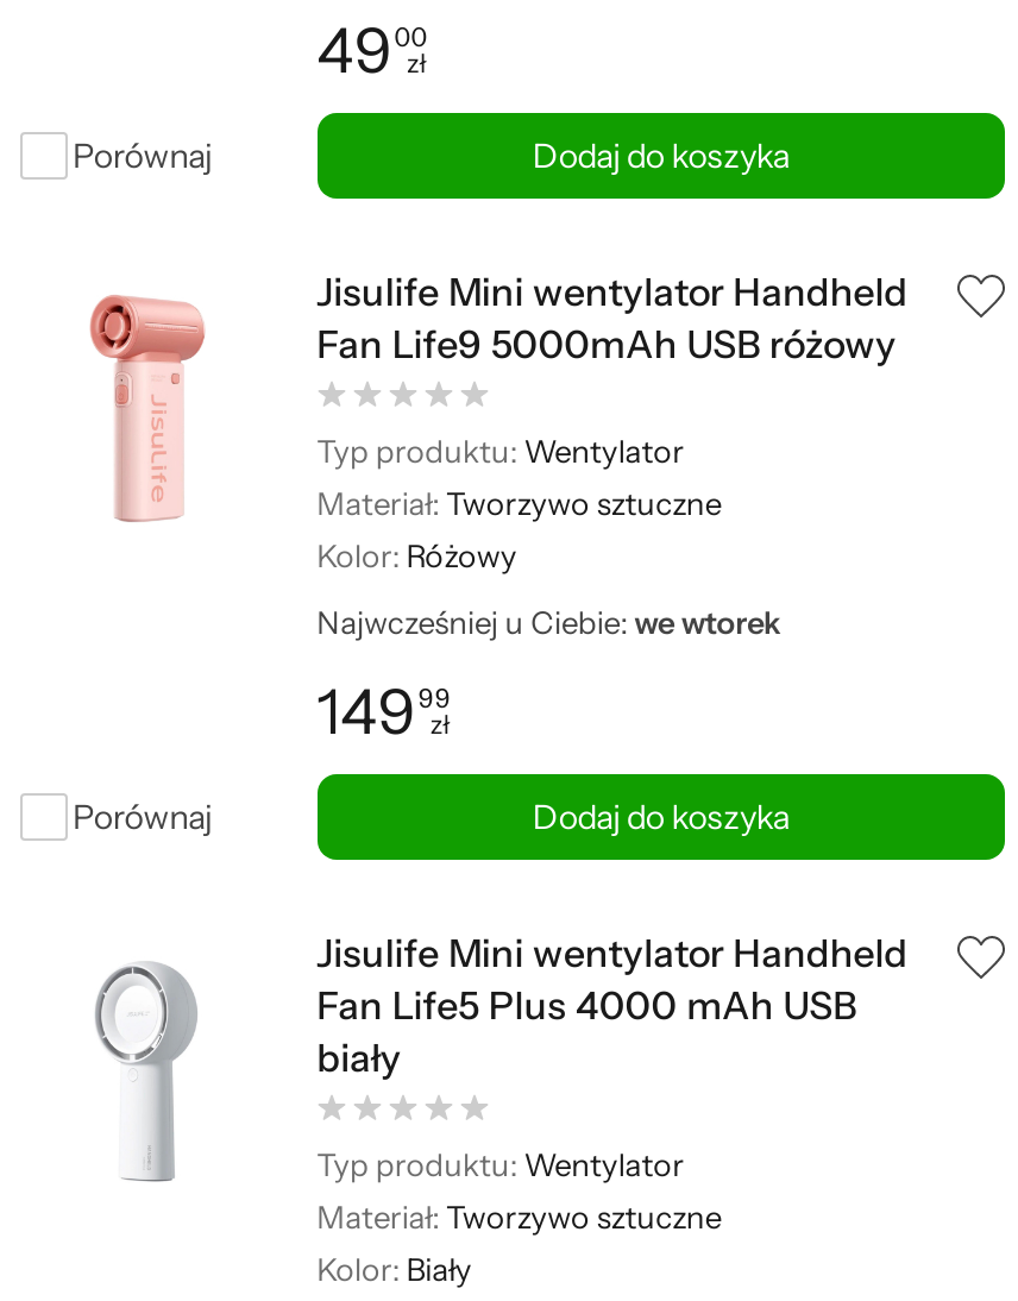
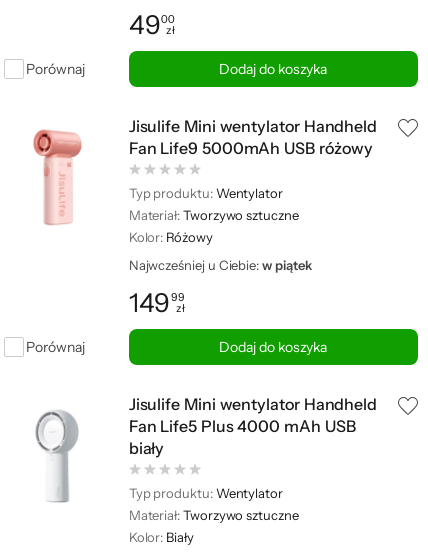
- Najwcześniej u Ciebie: we wtorek
+ Najwcześniej u Ciebie: w piątek
